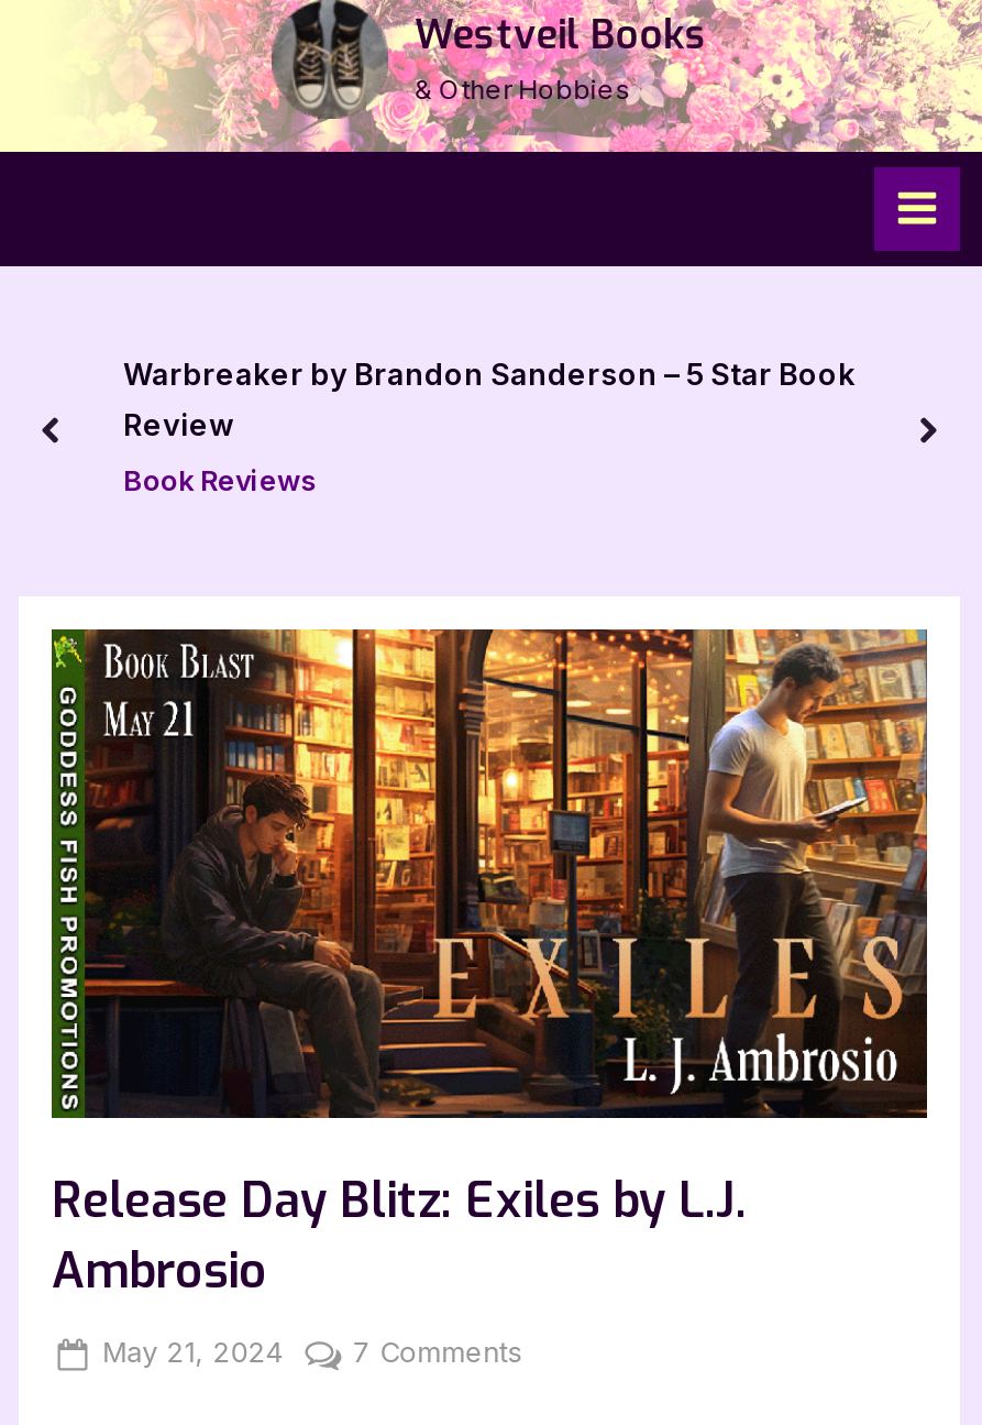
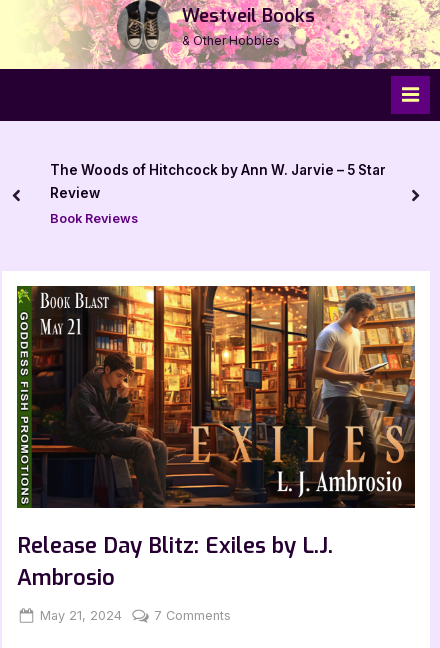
- Warbreaker by Brandon Sanderson – 5 Star Book
+ The Woods of Hitchcock by Ann W. Jarvie – 5 Star
